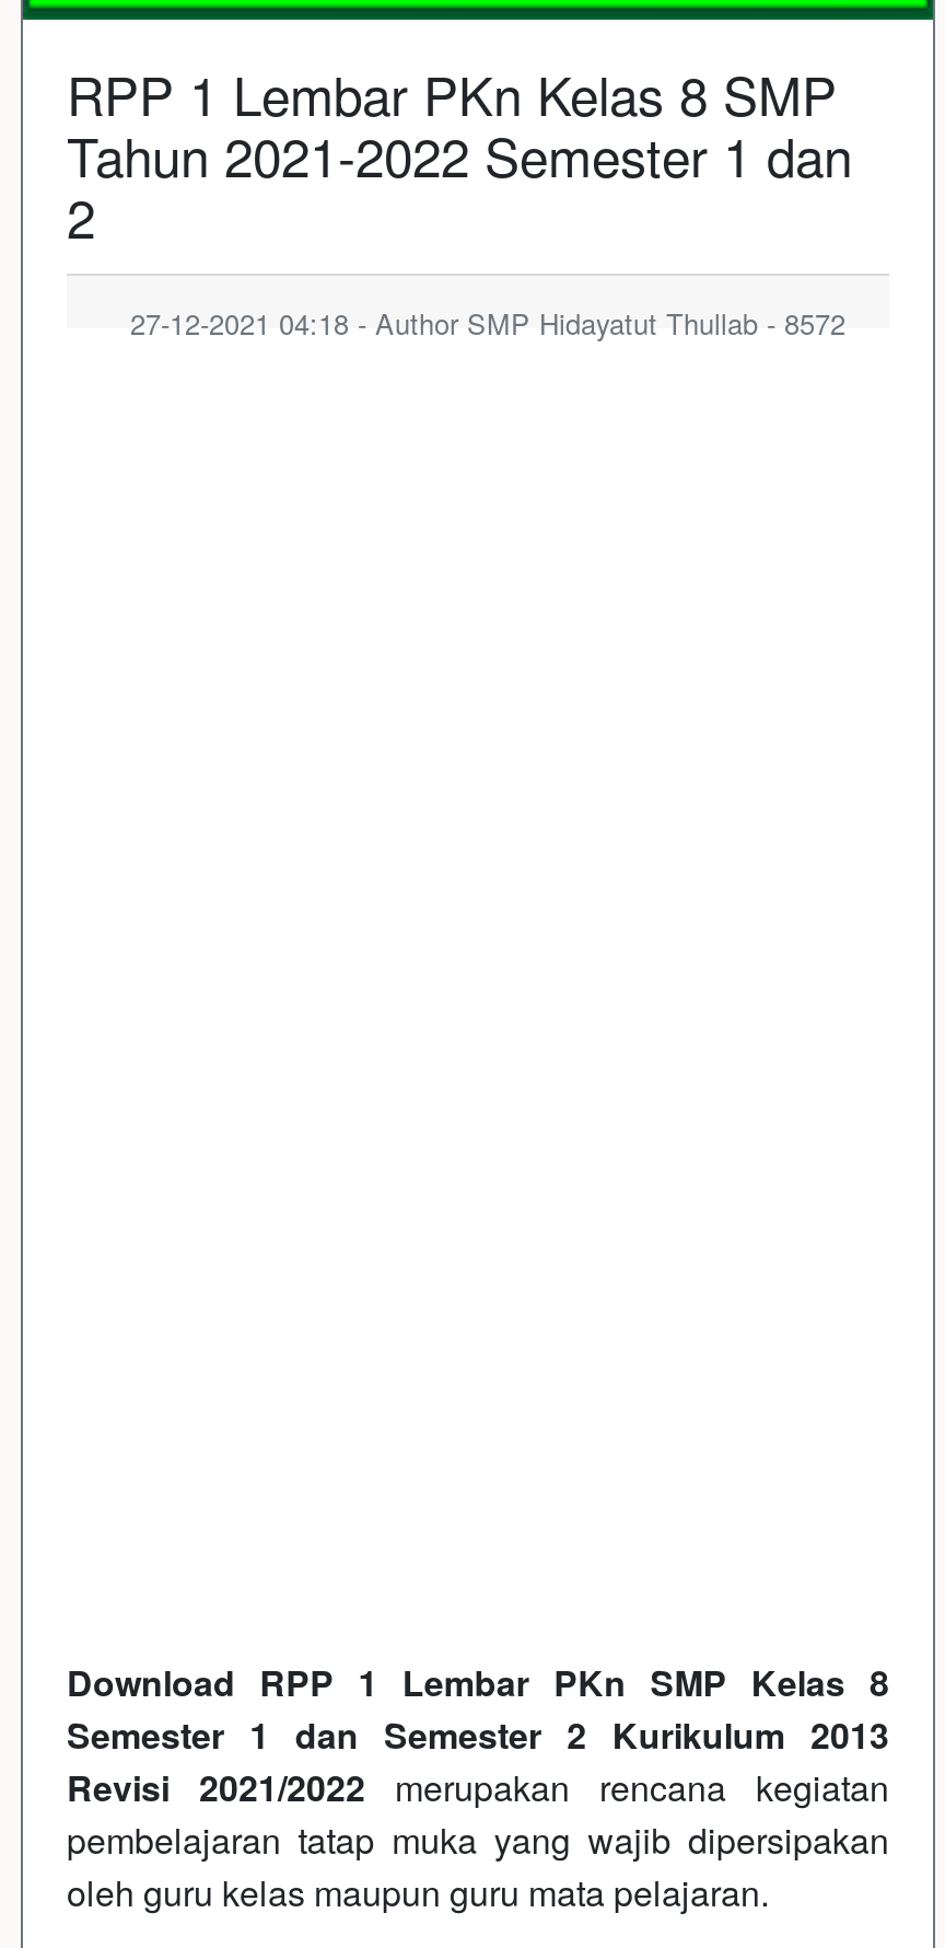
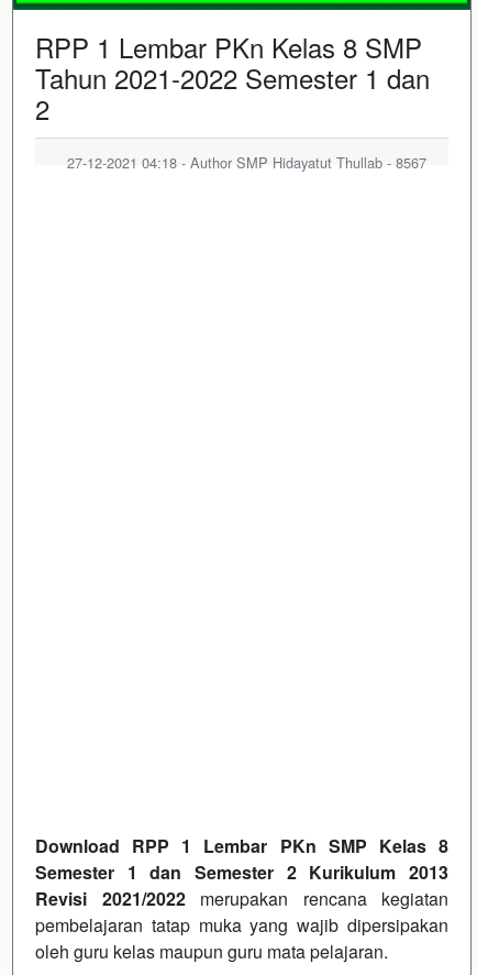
- 27-12-2021 04:18 - Author SMP Hidayatut Thullab - 8572
+ 27-12-2021 04:18 - Author SMP Hidayatut Thullab - 8567
